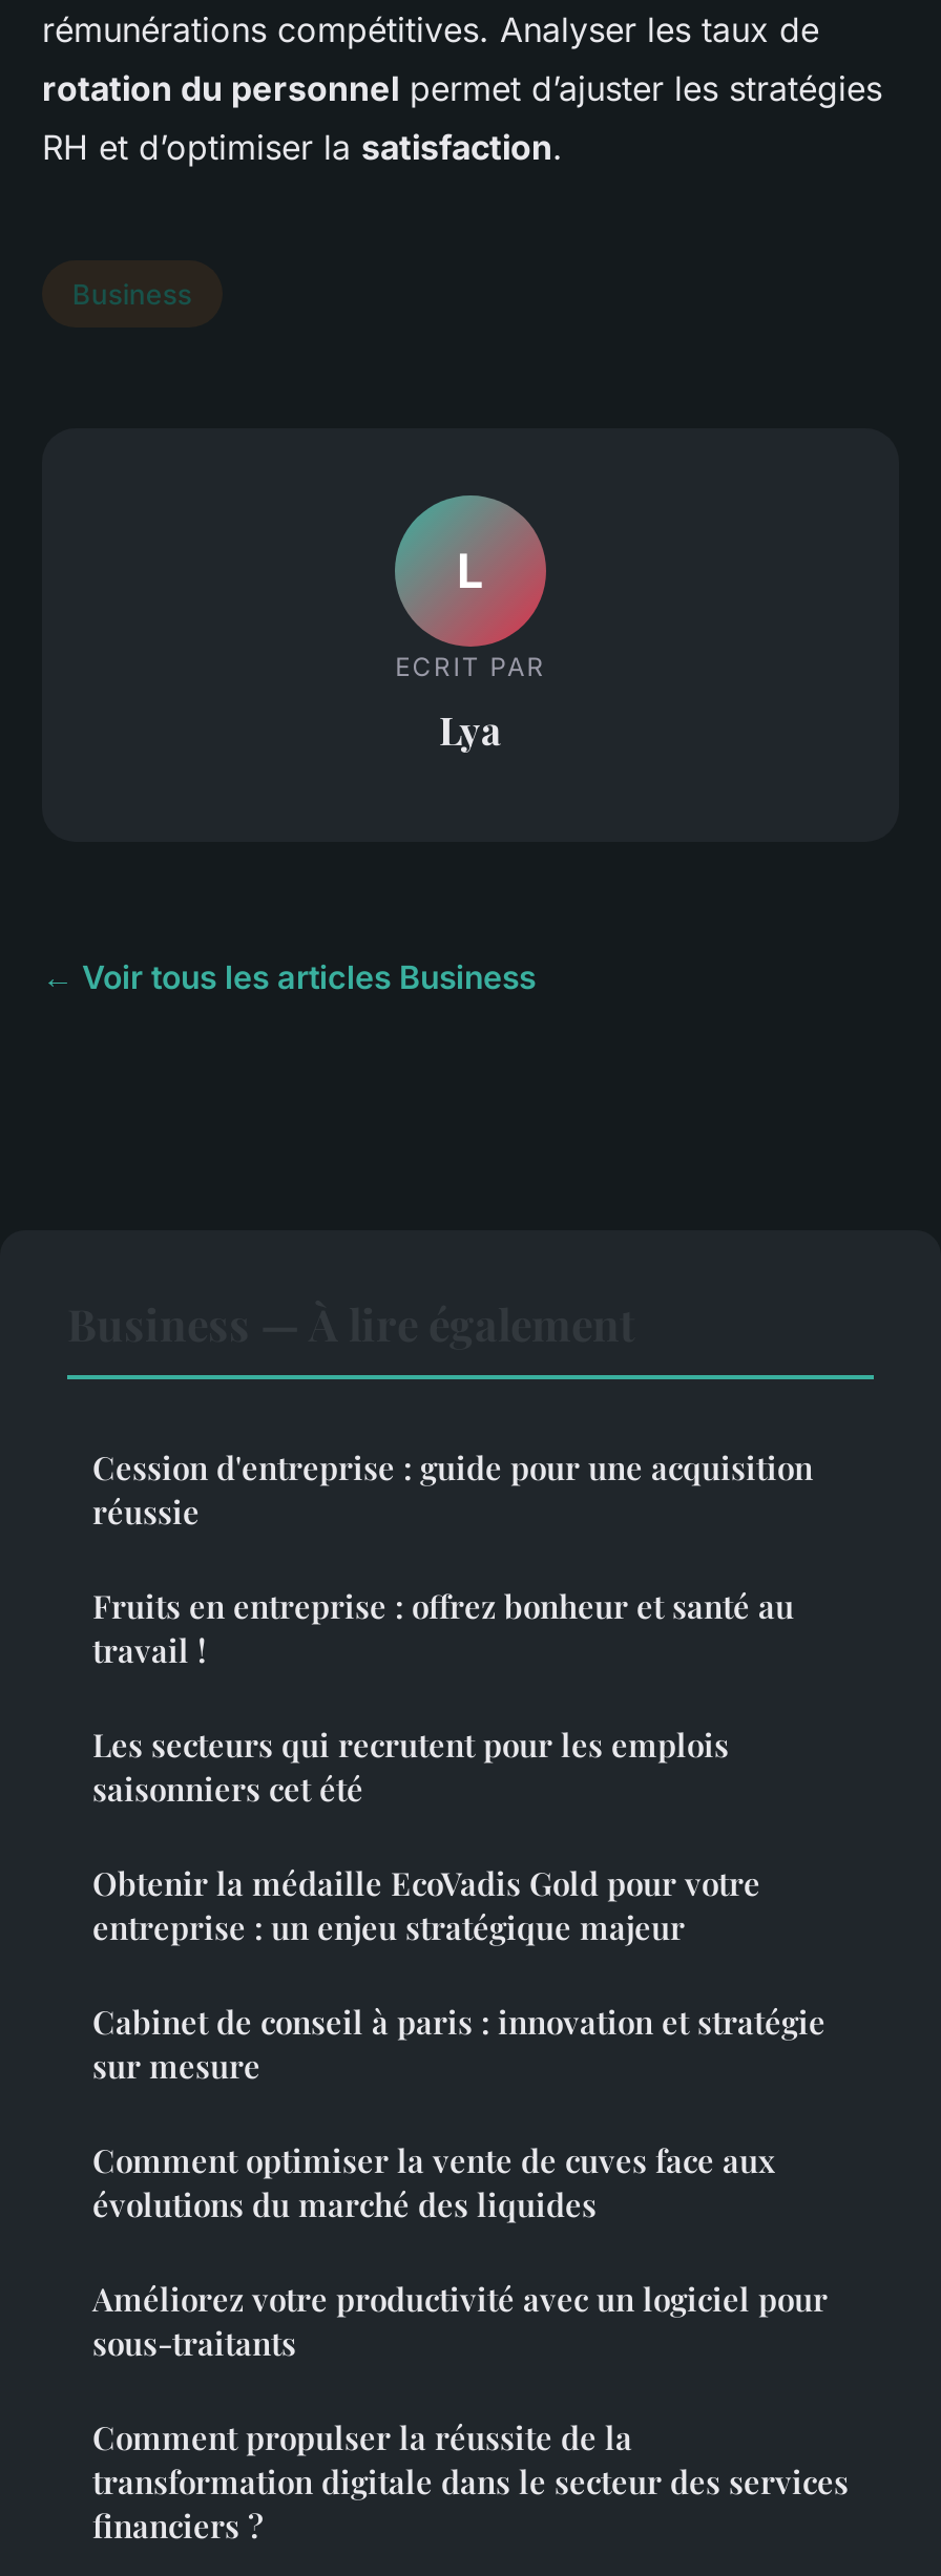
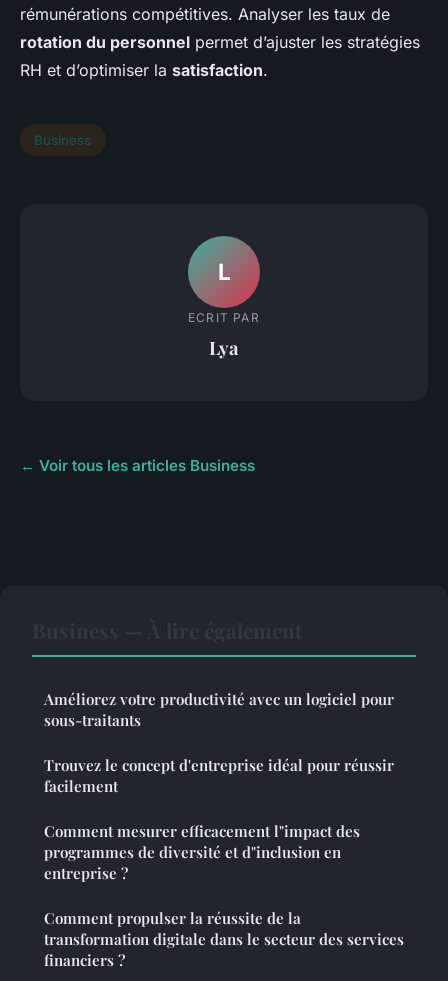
- Cession d'entreprise : guide pour une acquisition
- réussie
- Fruits en entreprise : offrez bonheur et santé au
- travail !
- Les secteurs qui recrutent pour les emplois
- saisonniers cet été
- Obtenir la médaille EcoVadis Gold pour votre
- entreprise : un enjeu stratégique majeur
- Cabinet de conseil à paris : innovation et stratégie
- sur mesure
- Comment optimiser la vente de cuves face aux
- évolutions du marché des liquides

moved up: Améliorez votre productivité avec un logiciel pour | sous-traitants

+ Trouvez le concept d'entreprise idéal pour réussir
+ facilement
+ Comment mesurer efficacement l"impact des
+ programmes de diversité et d"inclusion en
+ entreprise ?
